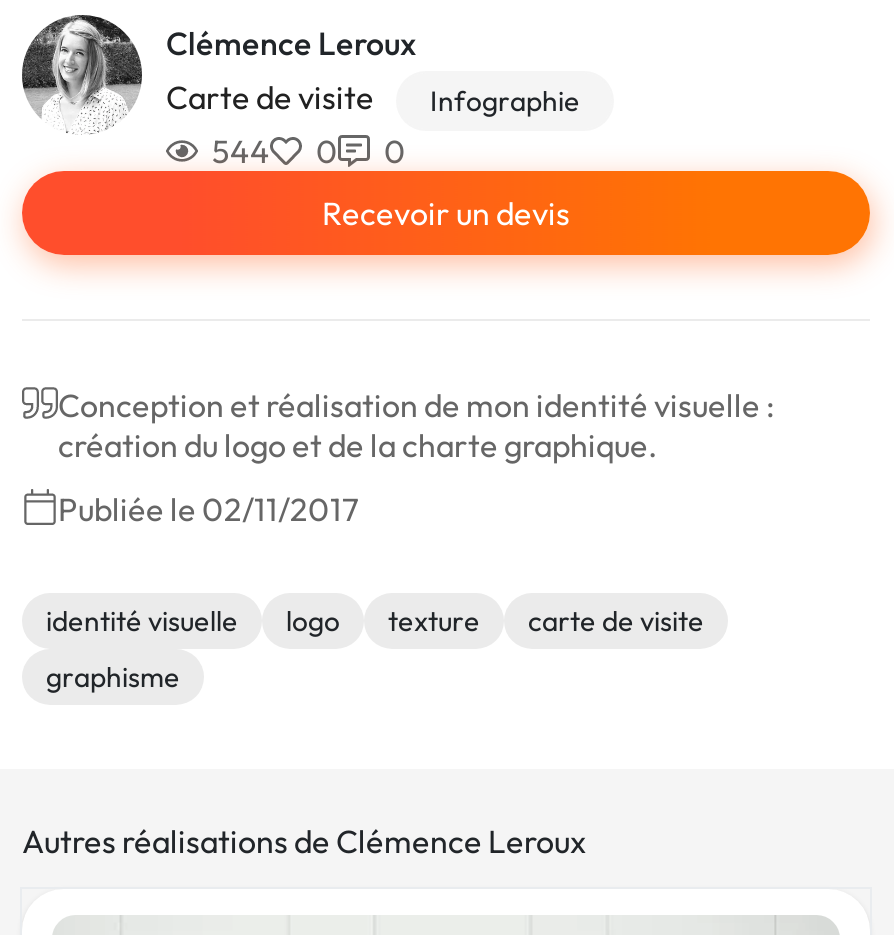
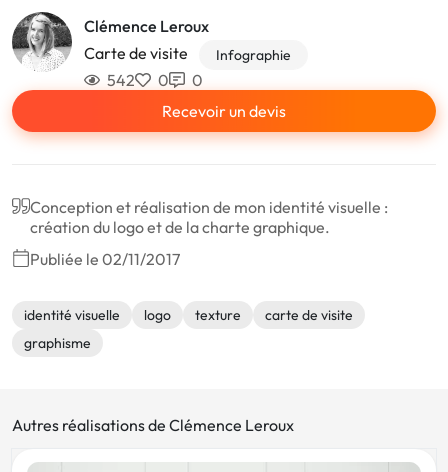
- 544
+ 542
